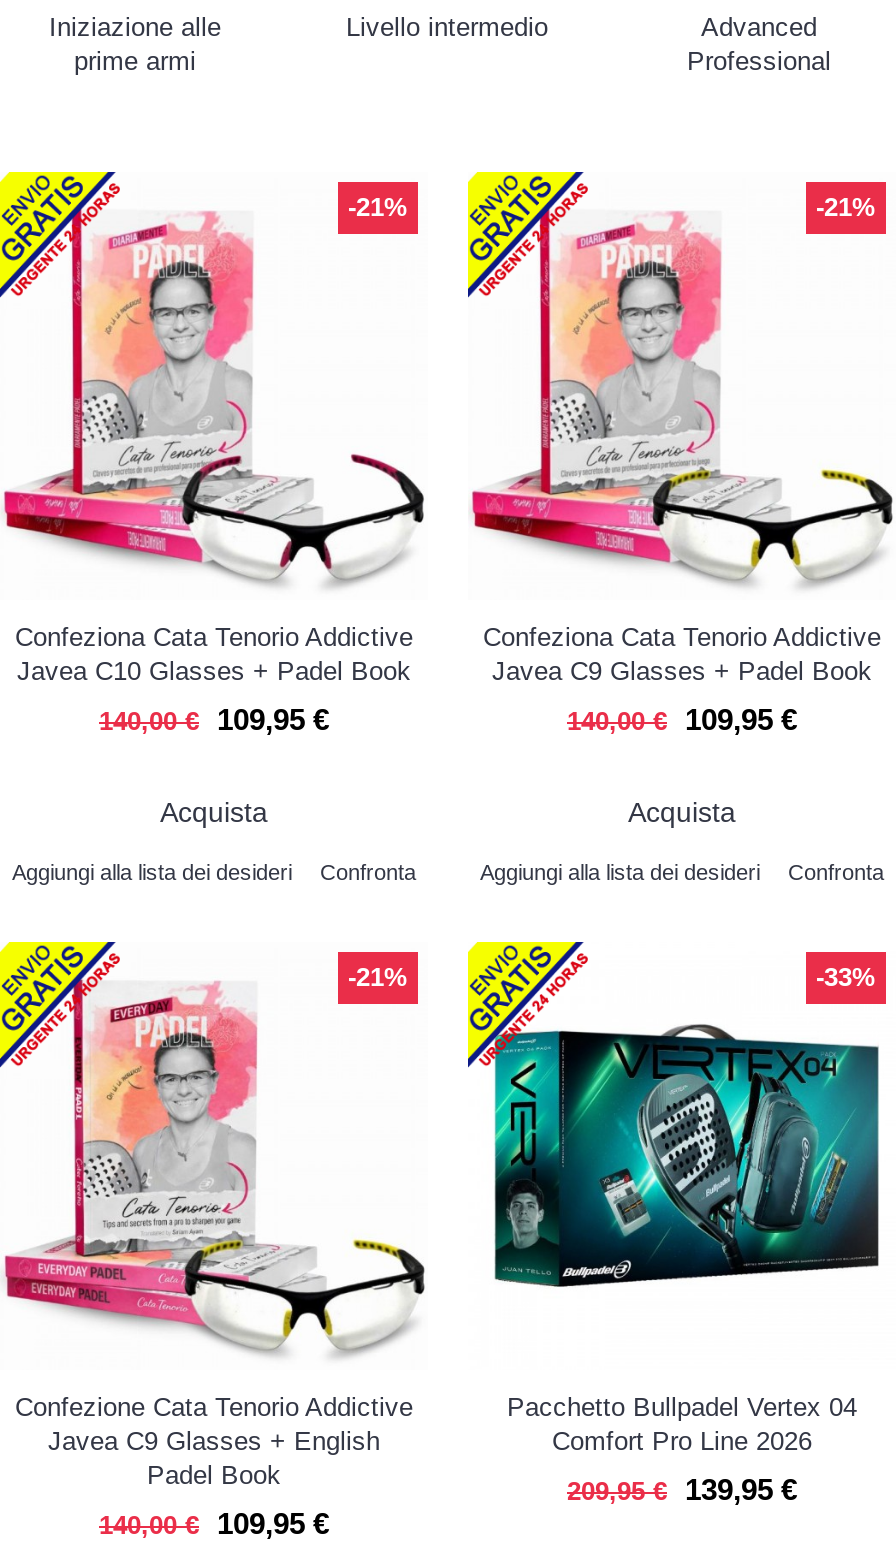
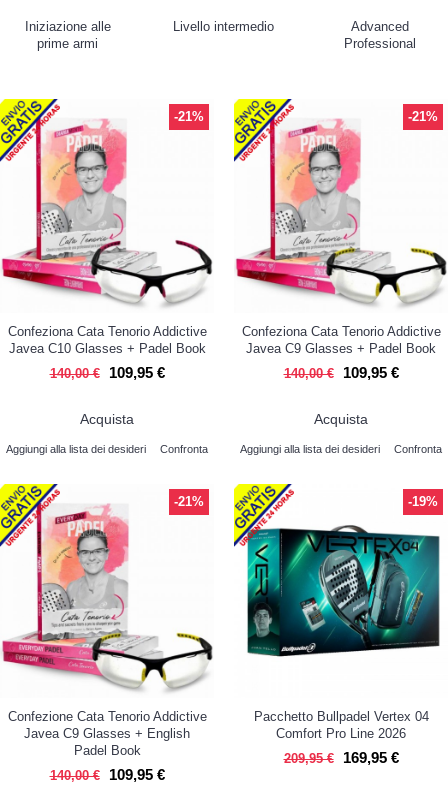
- -33%
+ -19%

- 209,95 € 139,95 €
+ 209,95 € 169,95 €
